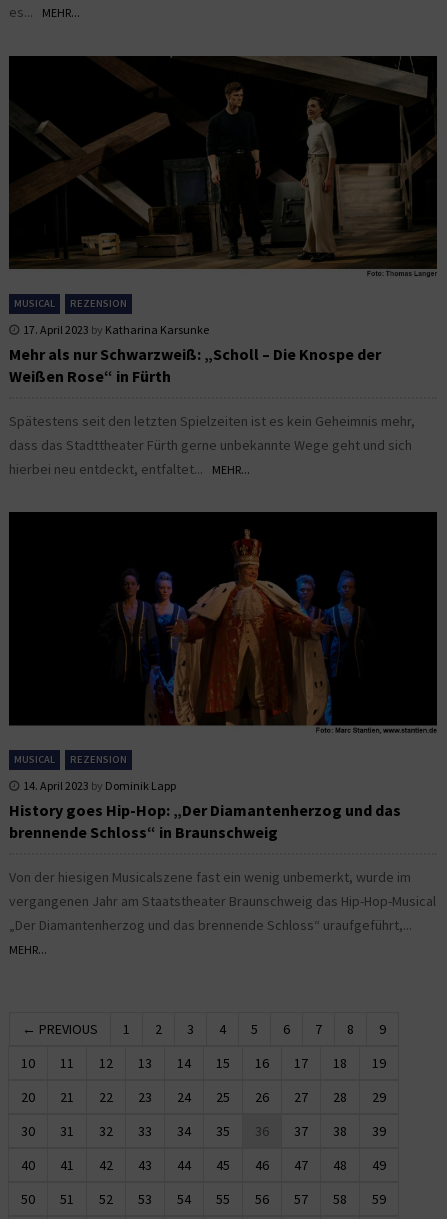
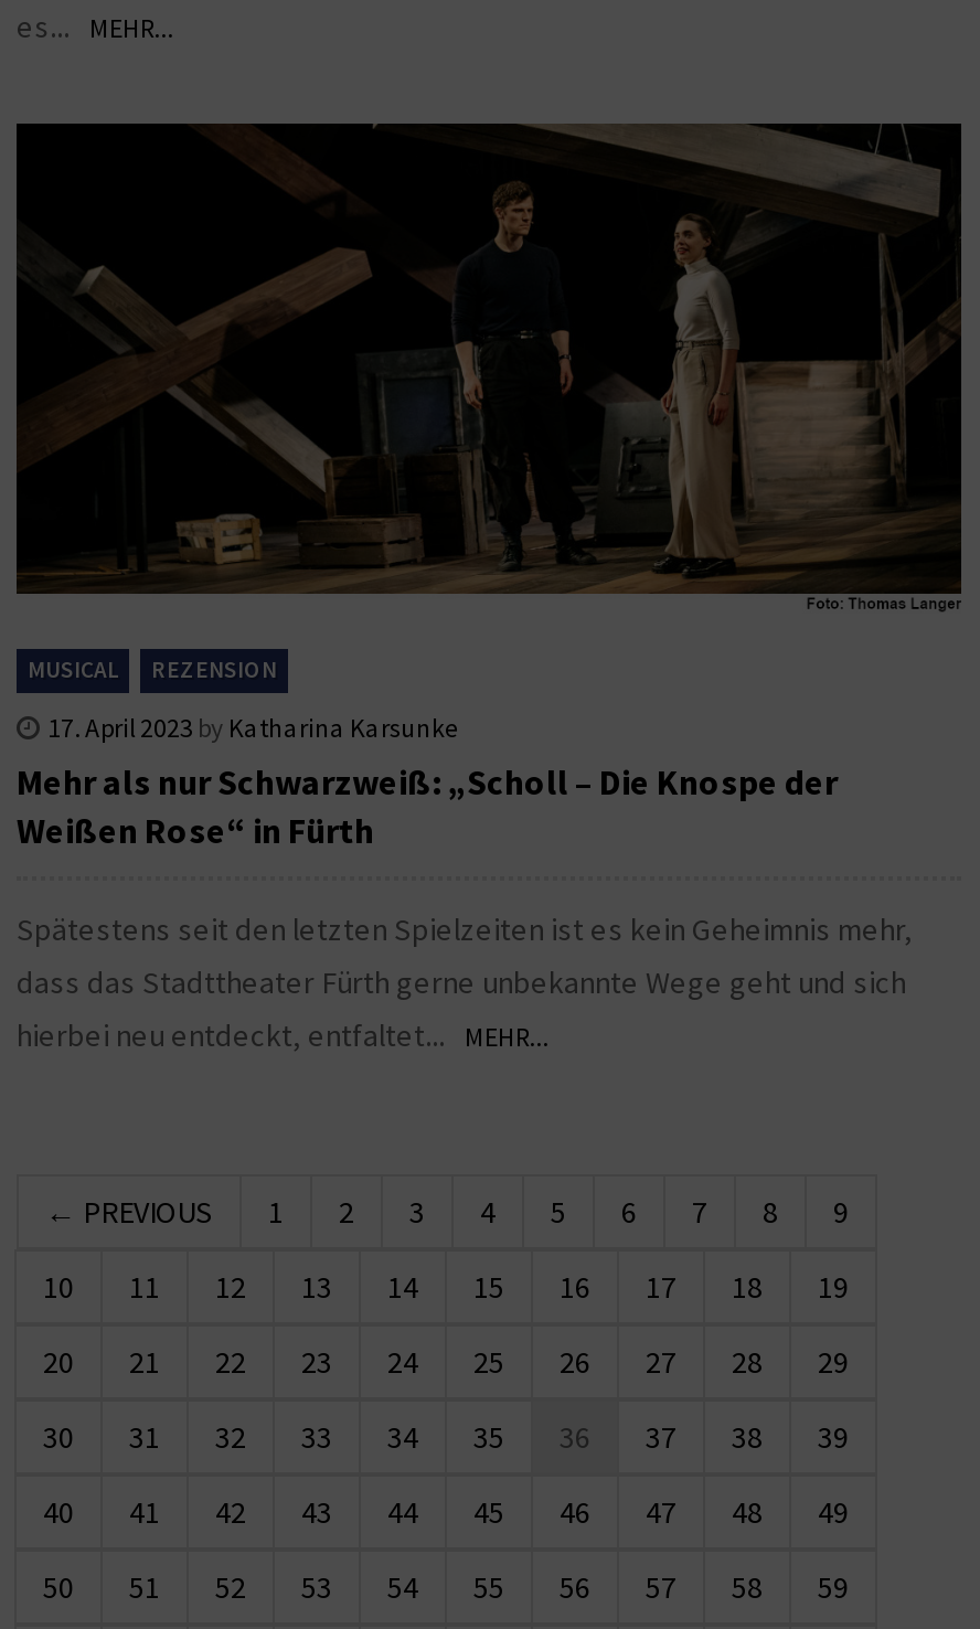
- [image]
- MUSICAL
- REZENSION
- 14. April 2023 by Dominik Lapp
- History goes Hip-Hop: „Der Diamantenherzog und das
- brennende Schloss“ in Braunschweig
- Von der hiesigen Musicalszene fast ein wenig unbemerkt, wurde im
- vergangenen Jahr am Staatstheater Braunschweig das Hip-Hop-Musical
- „Der Diamantenherzog und das brennende Schloss“ uraufgeführt,...
- MEHR...
